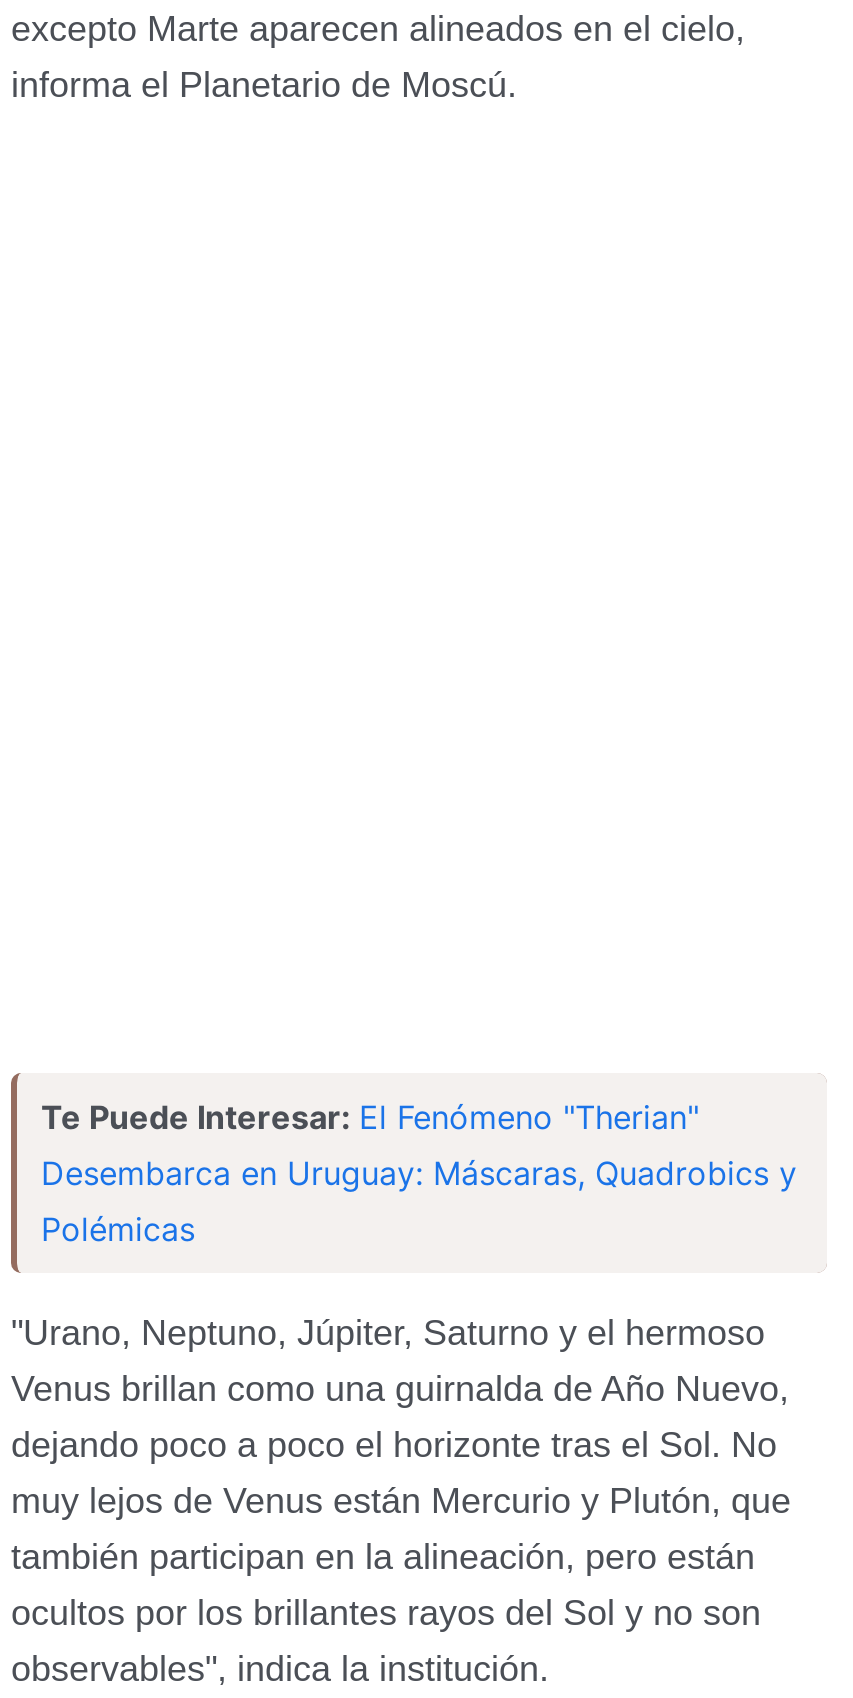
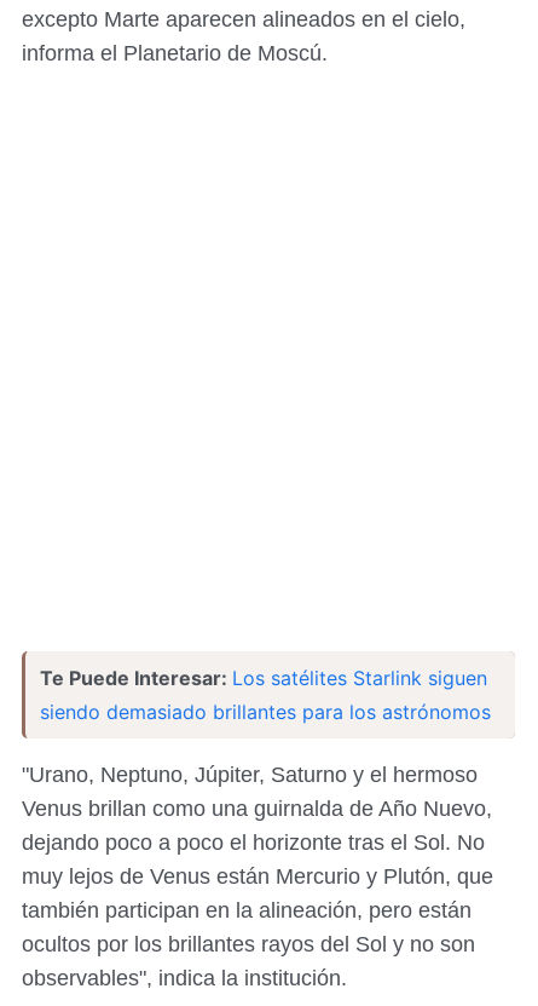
- Te Puede Interesar: El Fenómeno "Therian"
- Desembarca en Uruguay: Máscaras, Quadrobics y
- Polémicas
+ Te Puede Interesar: Los satélites Starlink siguen
+ siendo demasiado brillantes para los astrónomos
